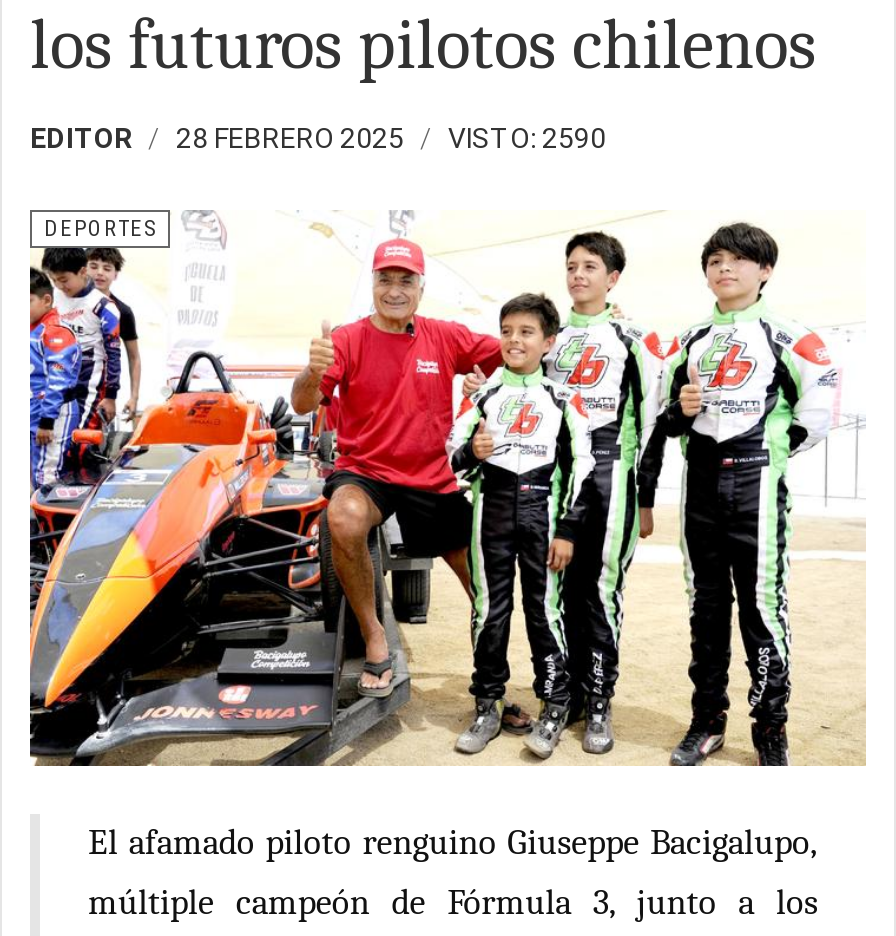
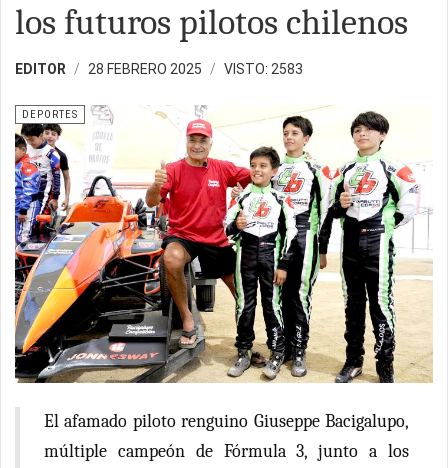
- EDITOR 28 FEBRERO 2025 VISTO: 2590
+ EDITOR 28 FEBRERO 2025 VISTO: 2583
